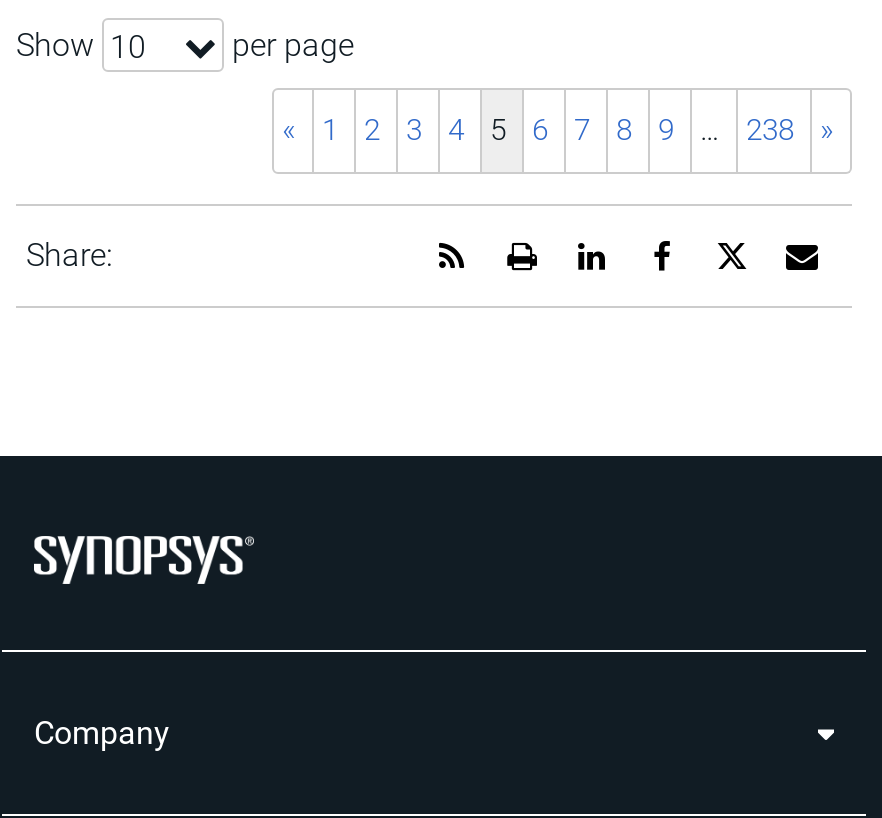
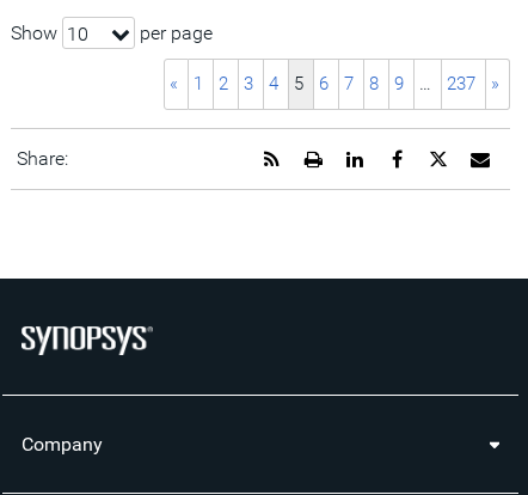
- 238
+ 237
